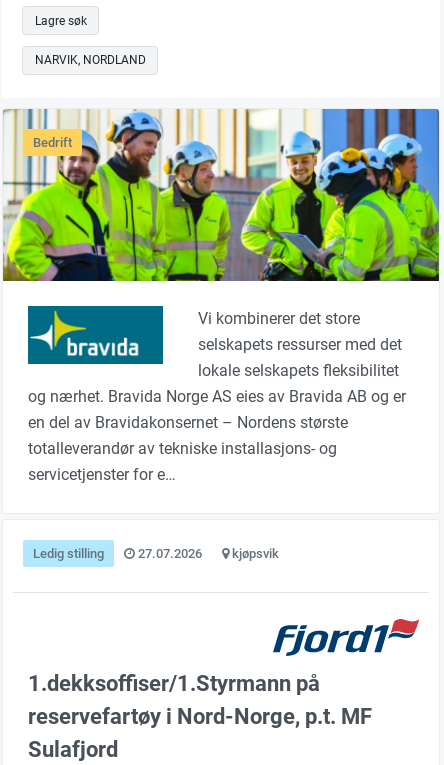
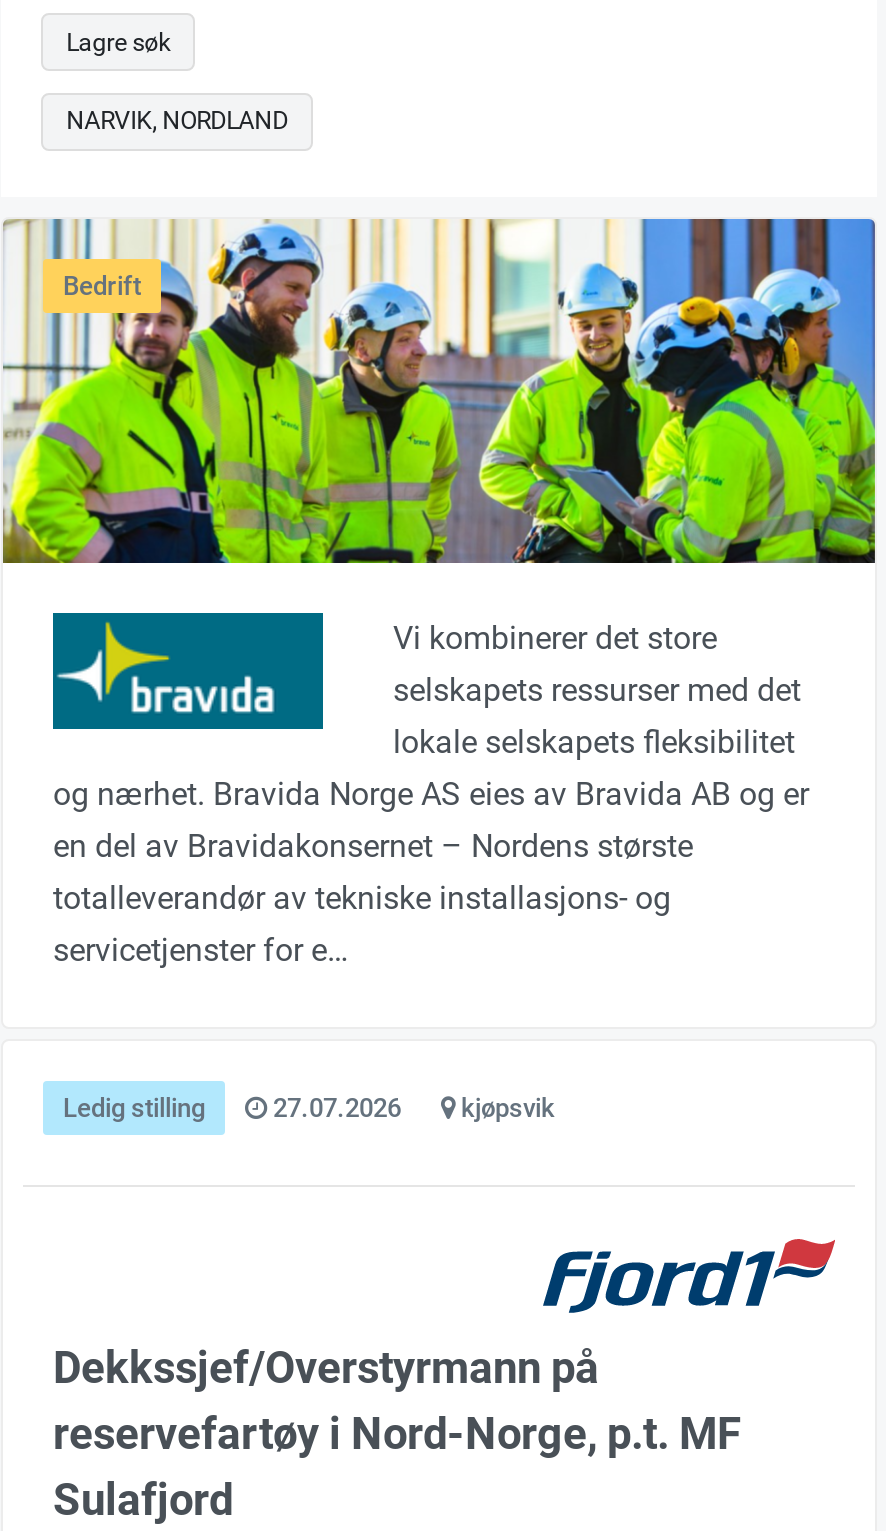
- 1.dekksoffiser/1.Styrmann på
+ Dekkssjef/Overstyrmann på
